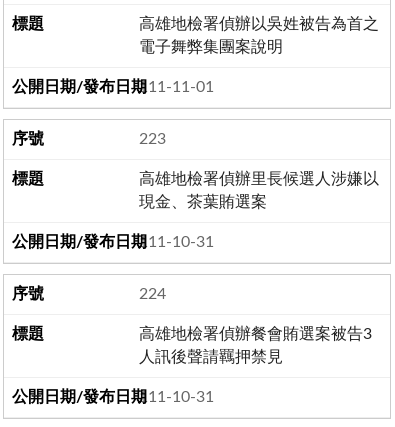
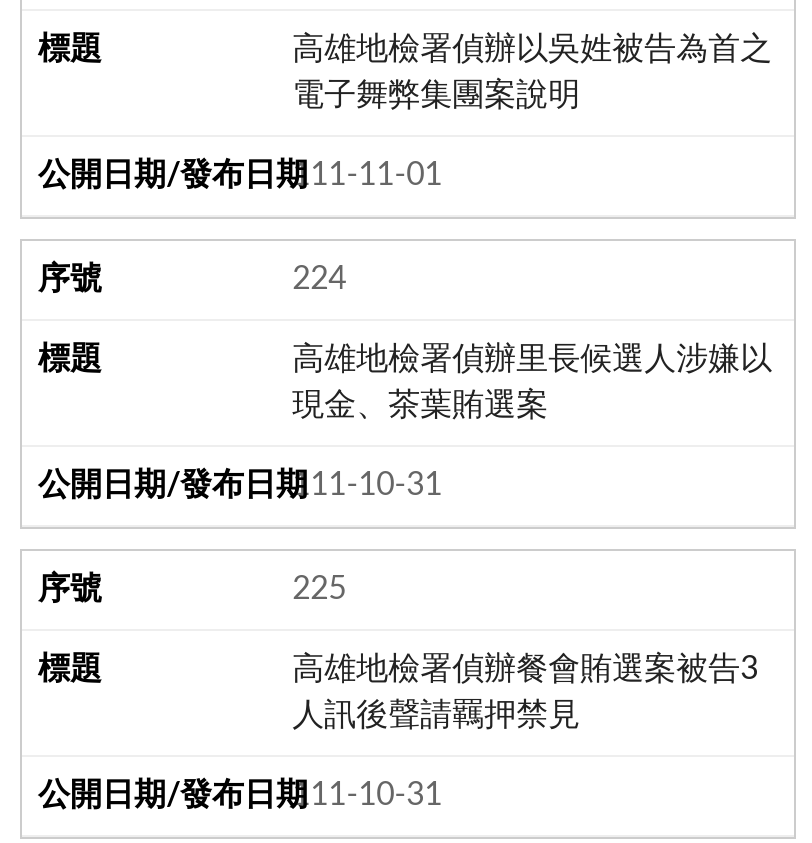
- 223
+ 224

- 224
+ 225
